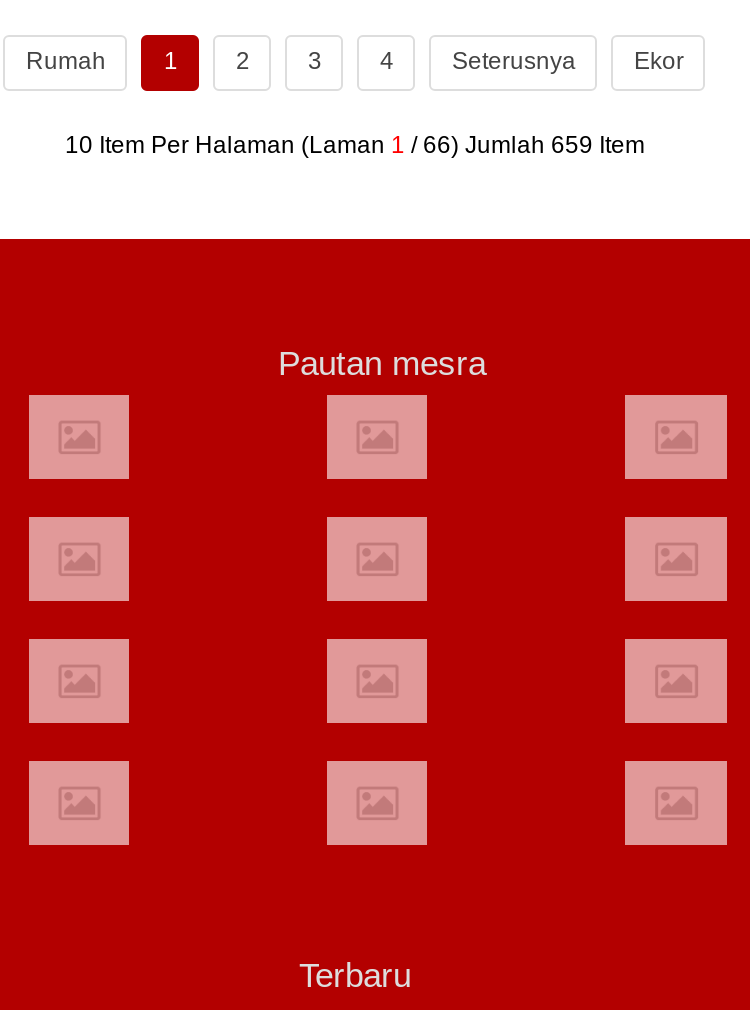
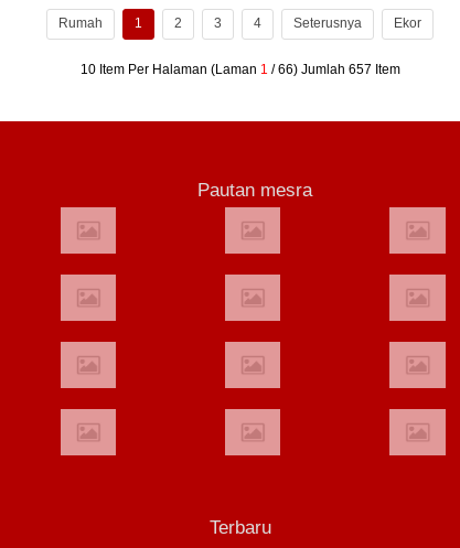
- 10 Item Per Halaman (Laman 1 / 66) Jumlah 659 Item
+ 10 Item Per Halaman (Laman 1 / 66) Jumlah 657 Item
